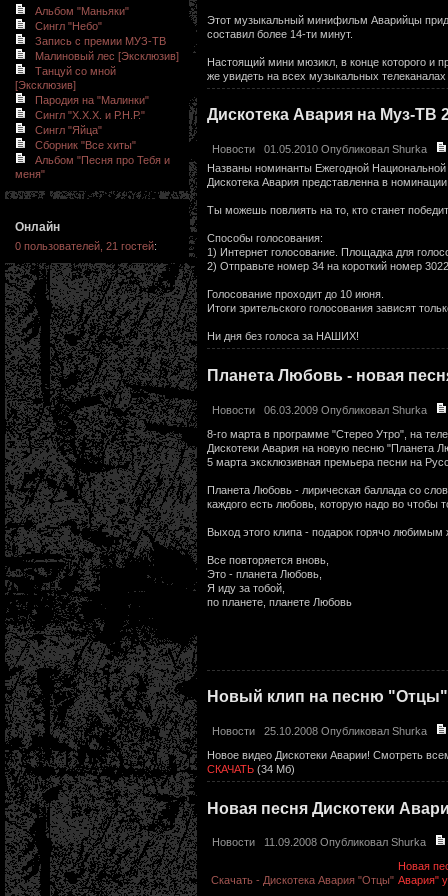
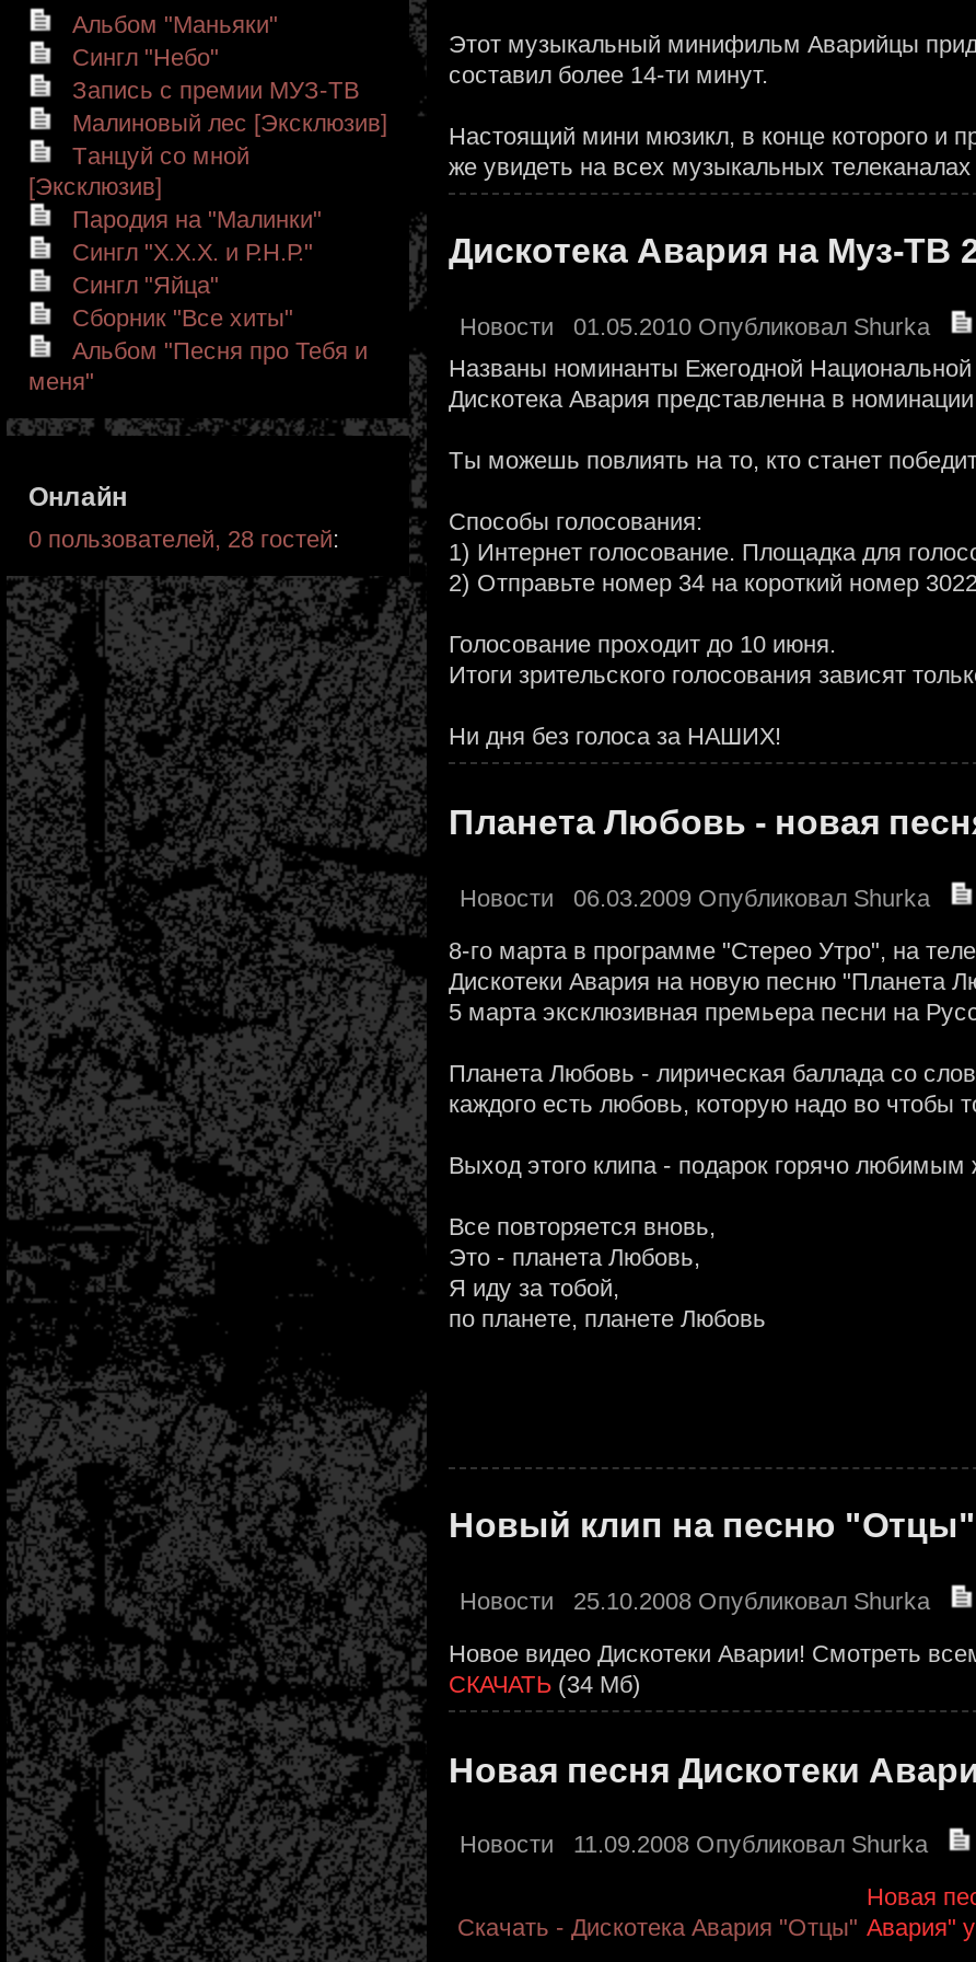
- 0 пользователей, 21 гостей:
+ 0 пользователей, 28 гостей:
